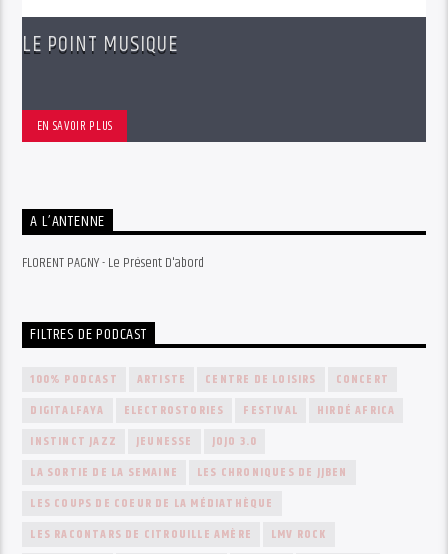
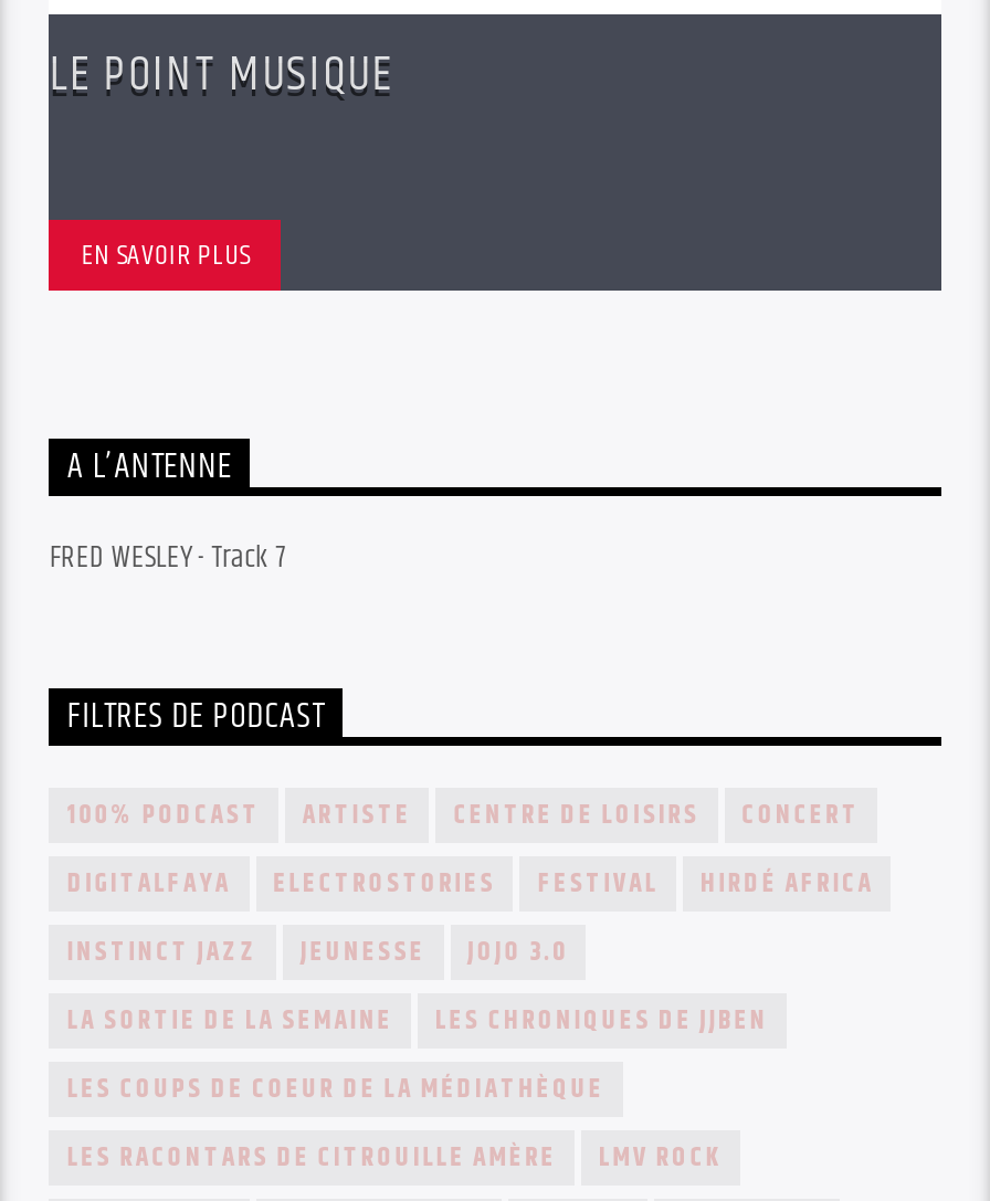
- FLORENT PAGNY - Le Présent D'abord
+ FRED WESLEY - Track 7
